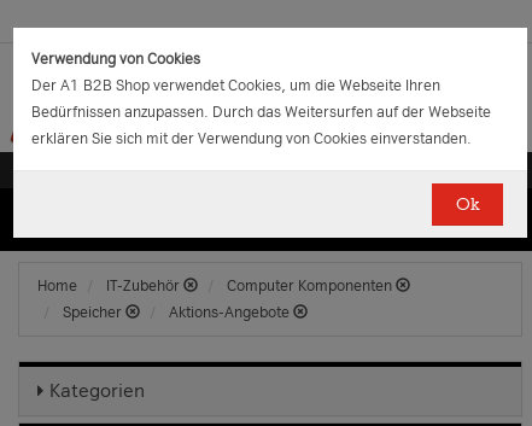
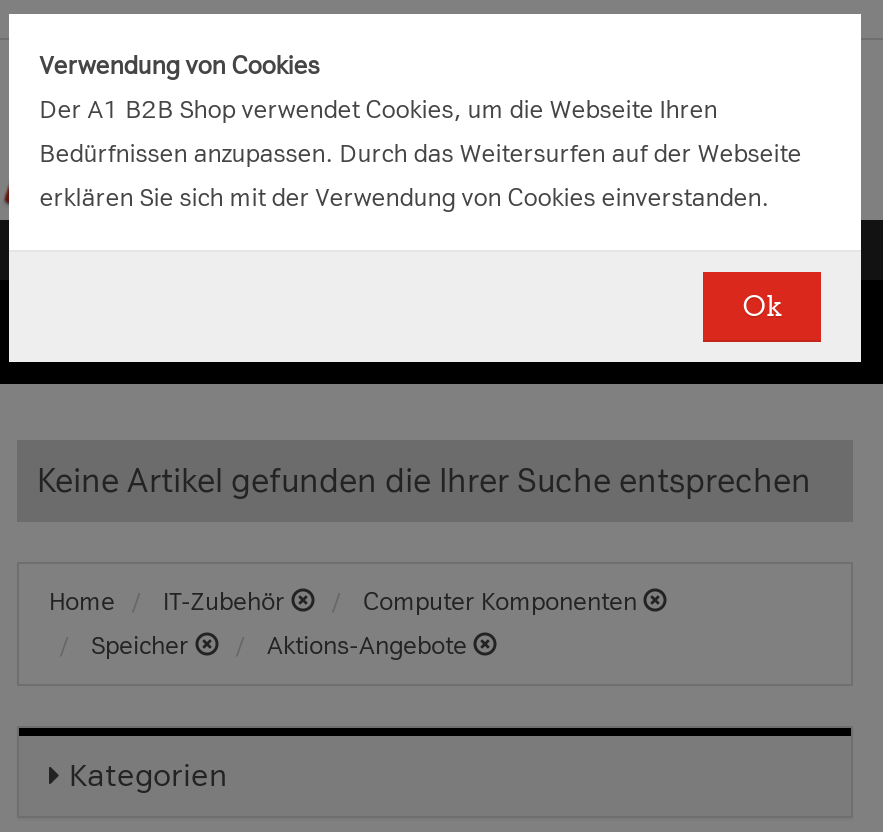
+ Keine Artikel gefunden die Ihrer Suche entsprechen
